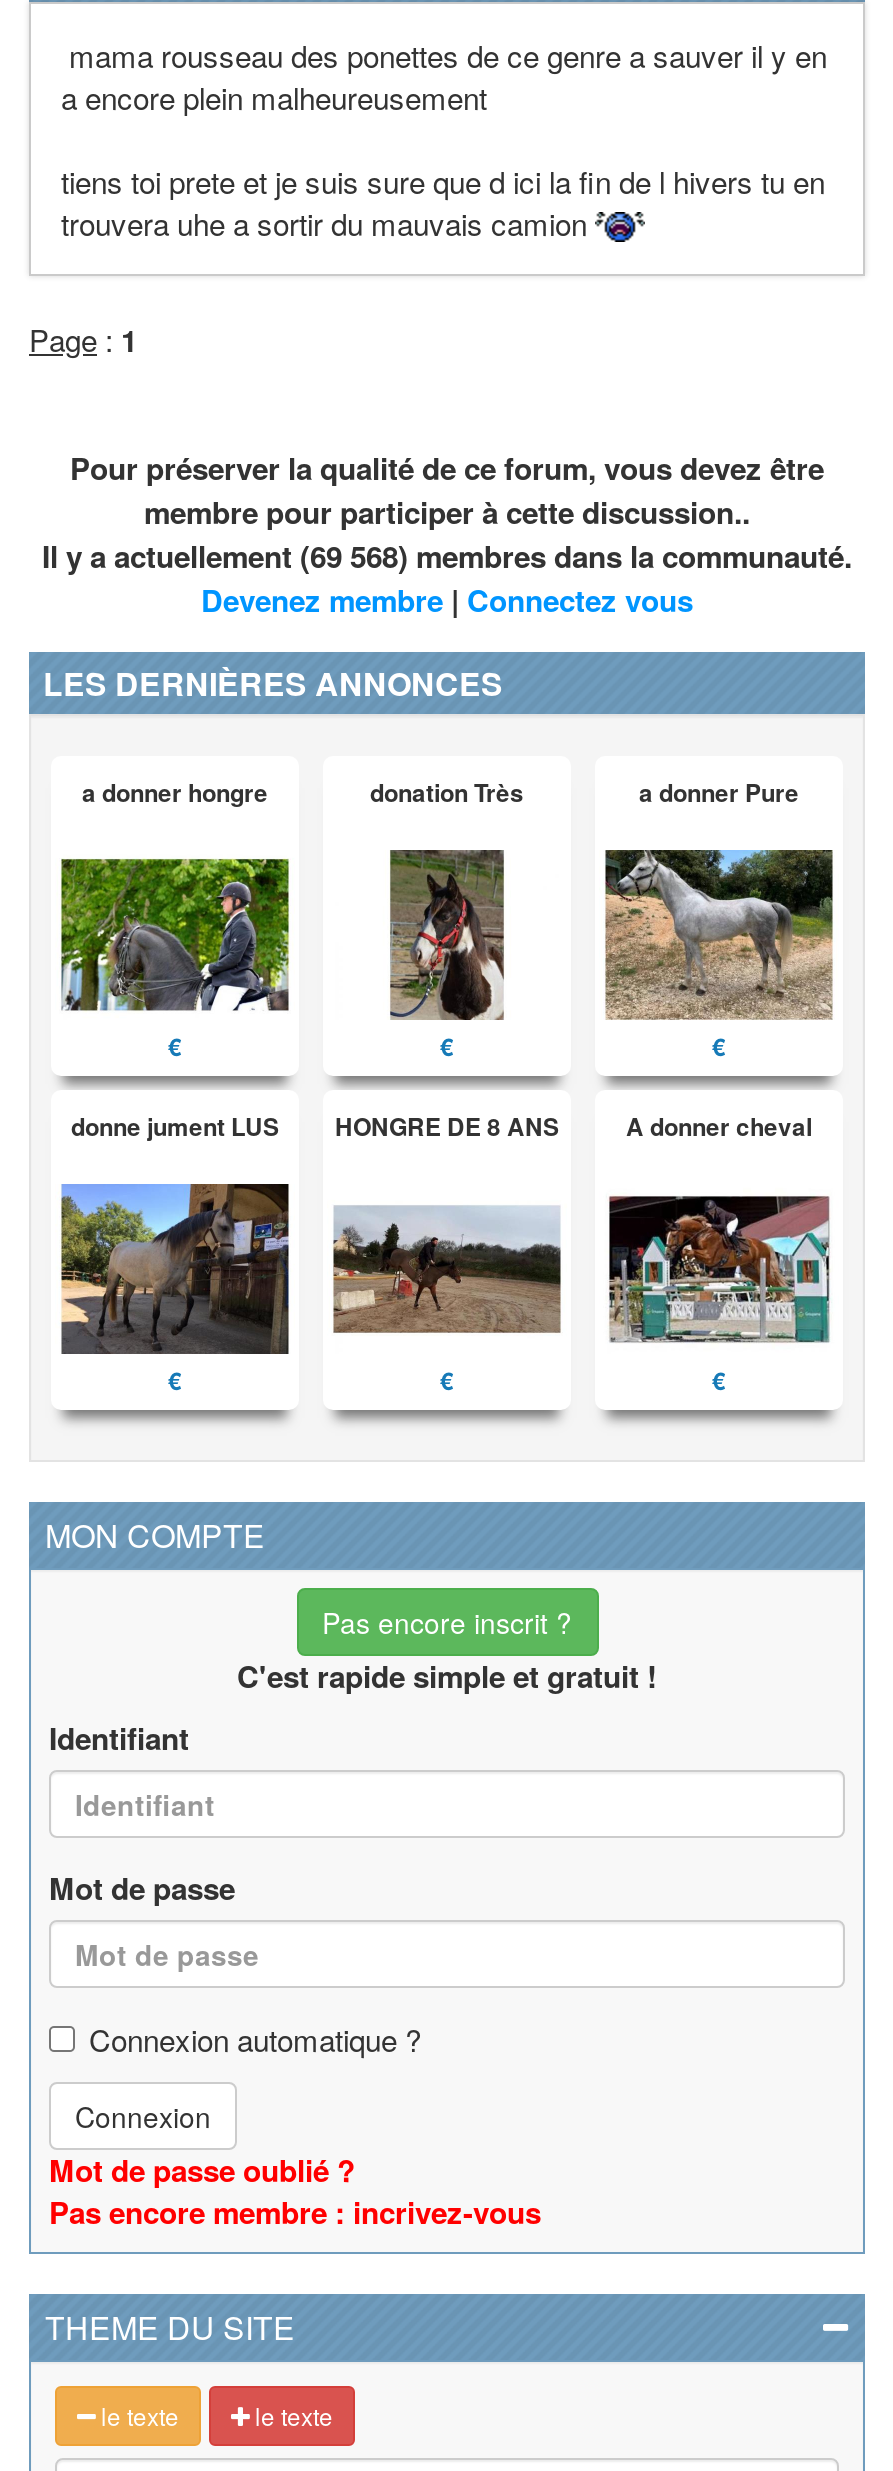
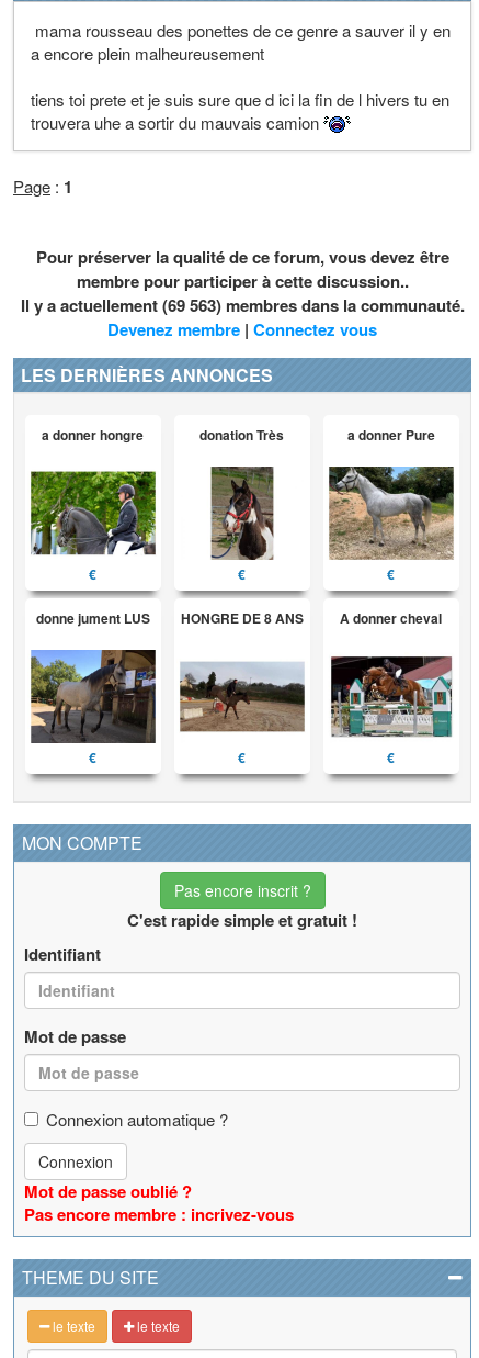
- Il y a actuellement (69 568) membres dans la communauté.
+ Il y a actuellement (69 563) membres dans la communauté.
